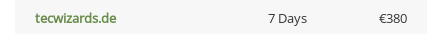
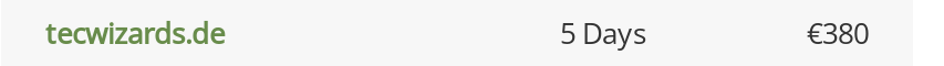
- 7 Days
+ 5 Days
